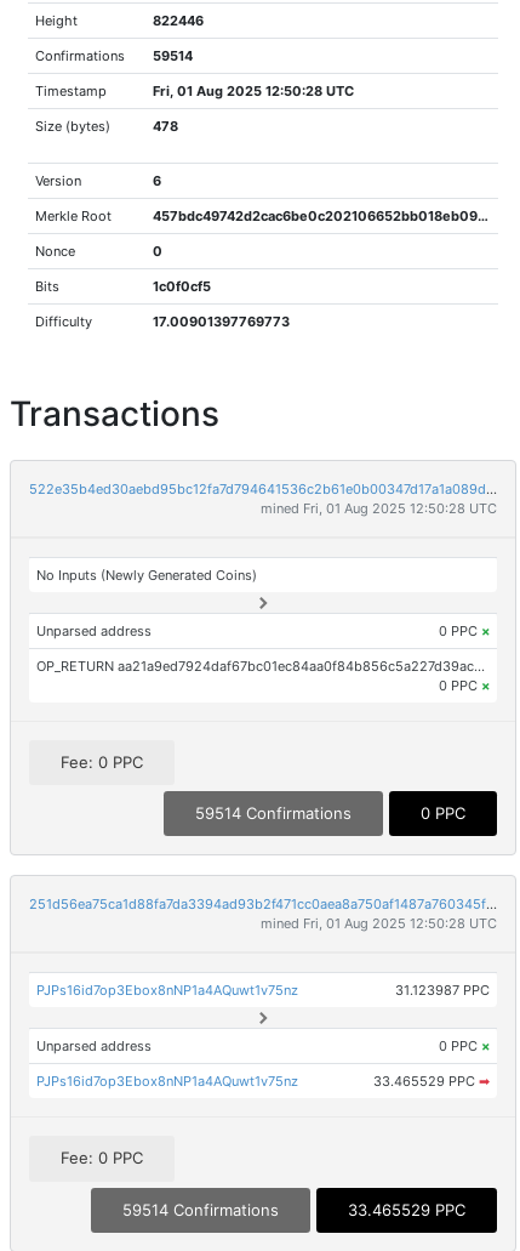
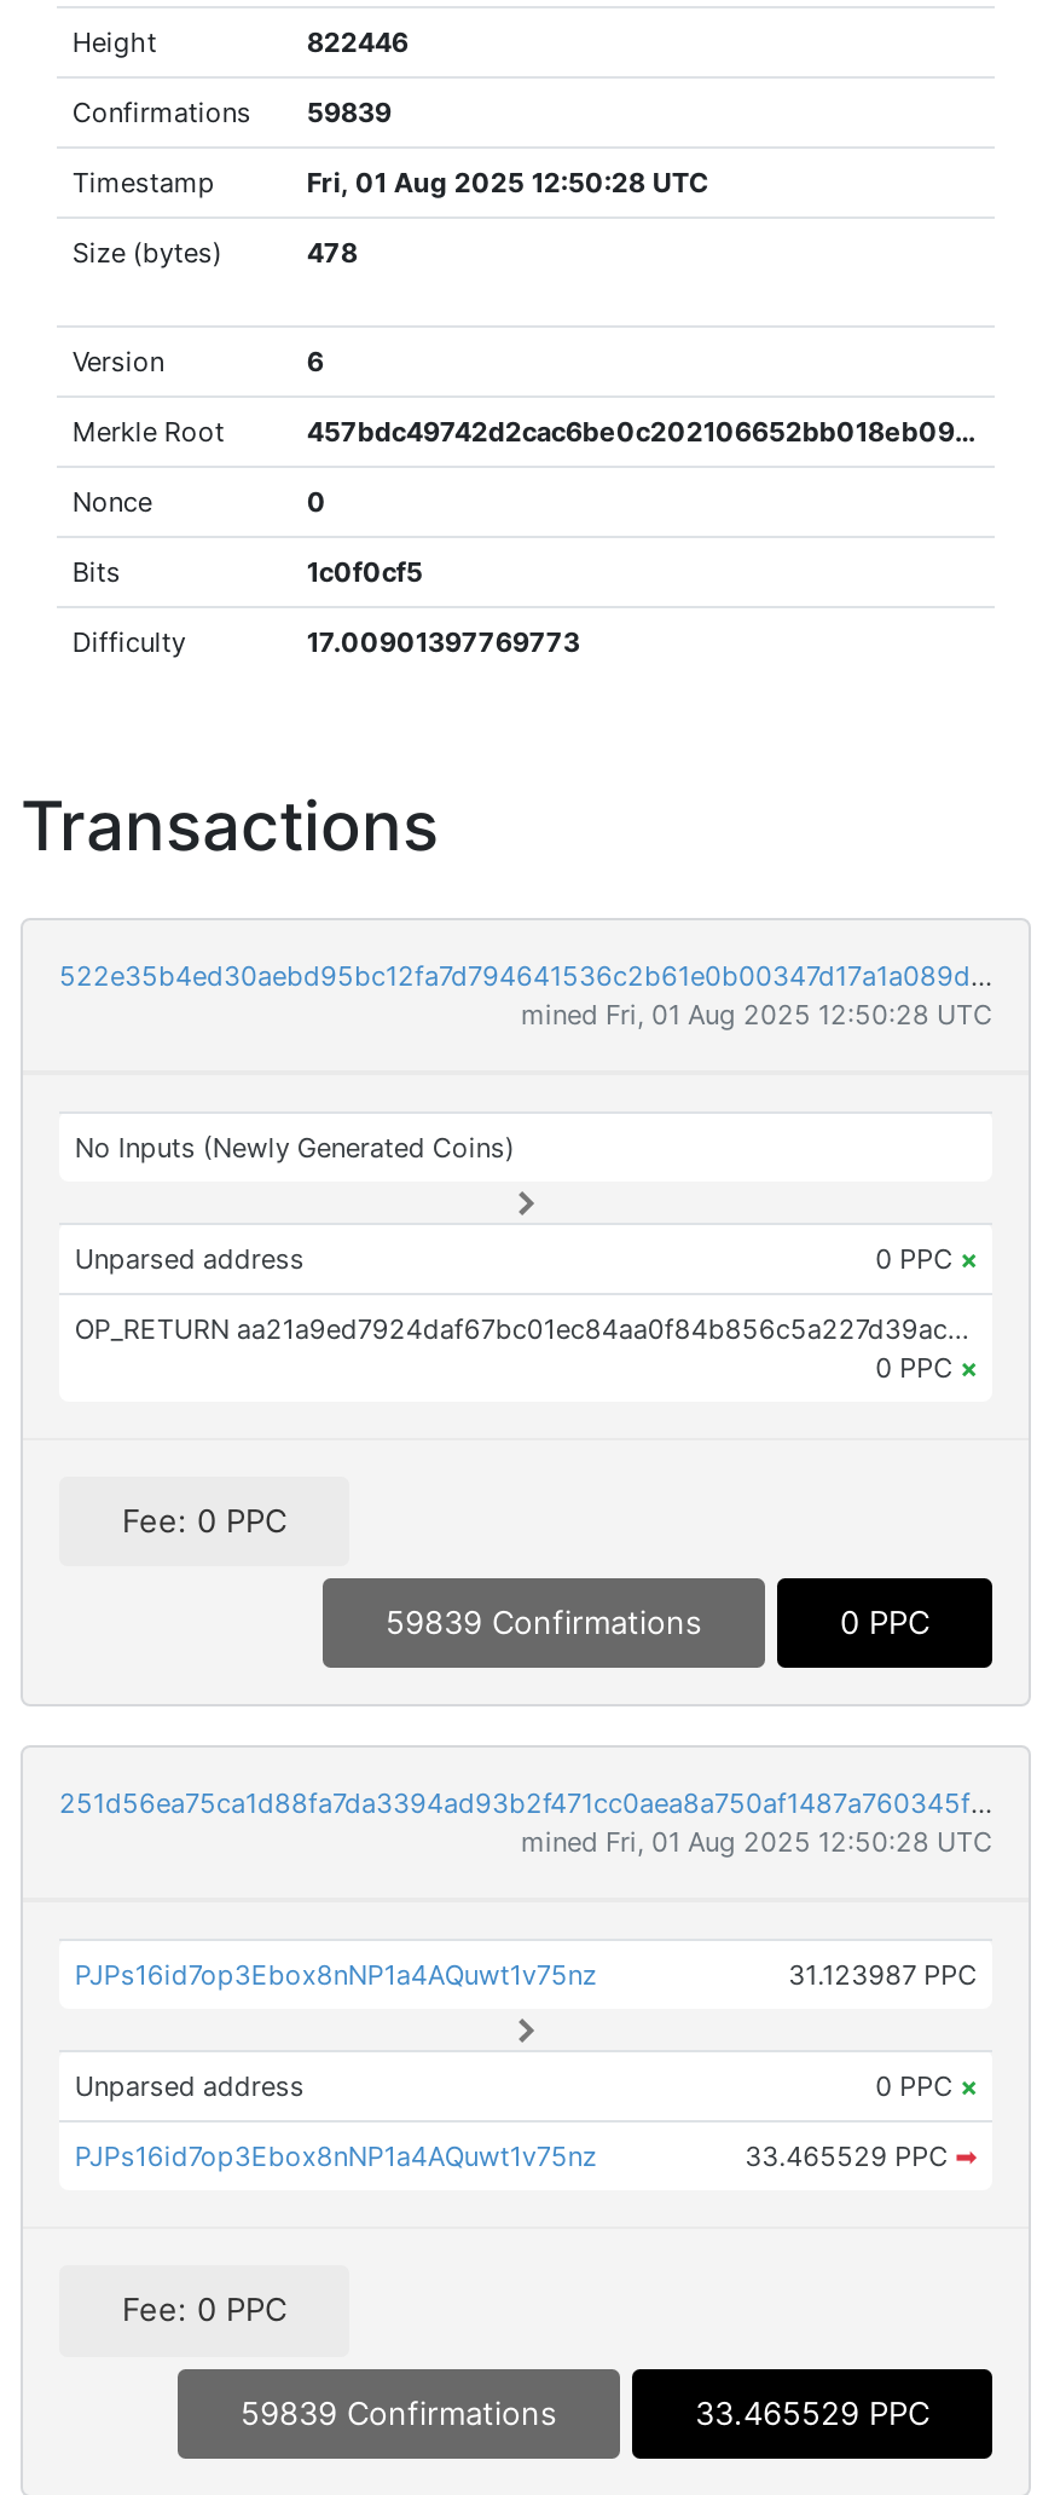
- Confirmations 59514
+ Confirmations 59839

- 59514 Confirmations
+ 59839 Confirmations

- 59514 Confirmations
+ 59839 Confirmations
